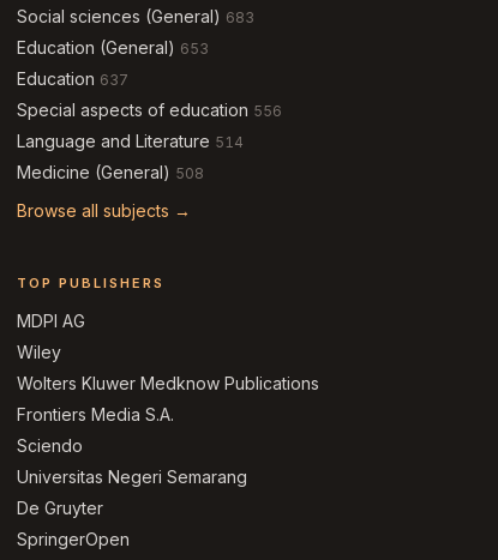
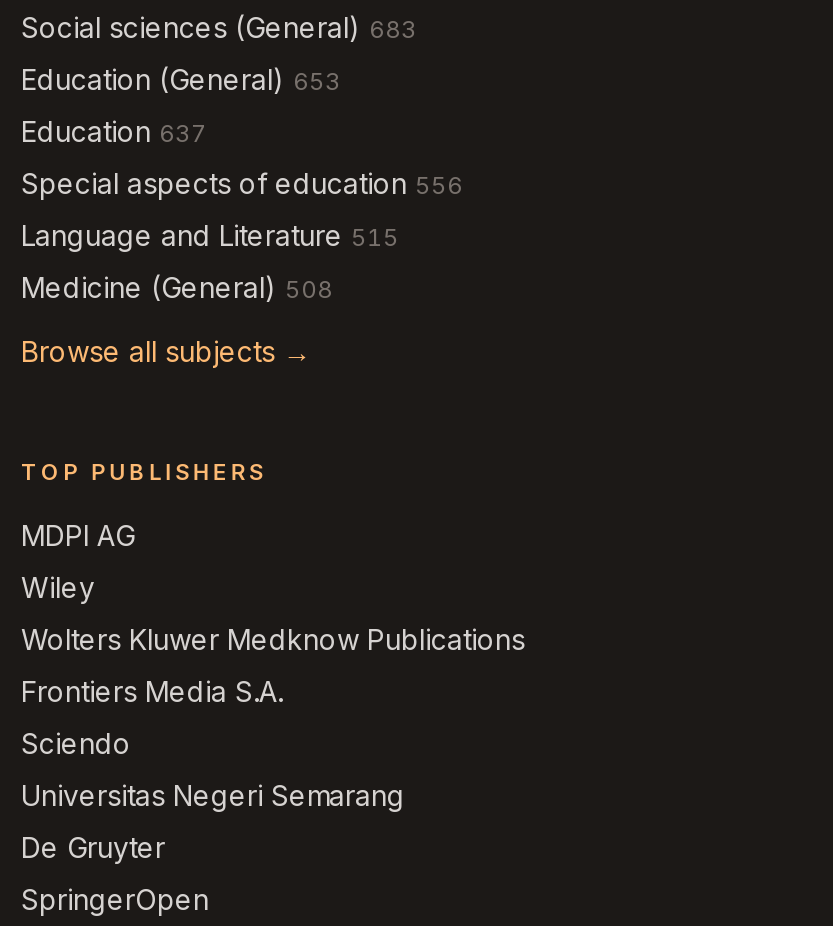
- Language and Literature 514
+ Language and Literature 515
